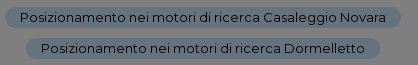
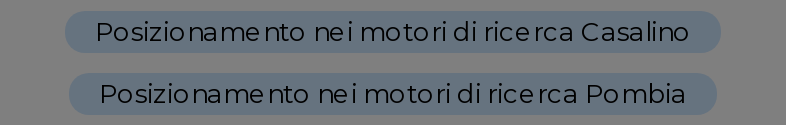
- Posizionamento nei motori di ricerca Casaleggio Novara
+ Posizionamento nei motori di ricerca Casalino

- Posizionamento nei motori di ricerca Dormelletto
+ Posizionamento nei motori di ricerca Pombia
